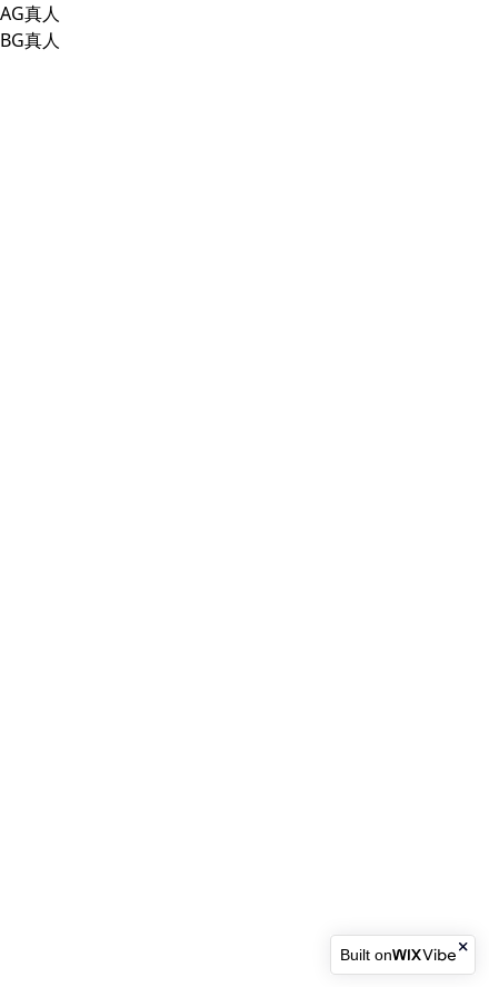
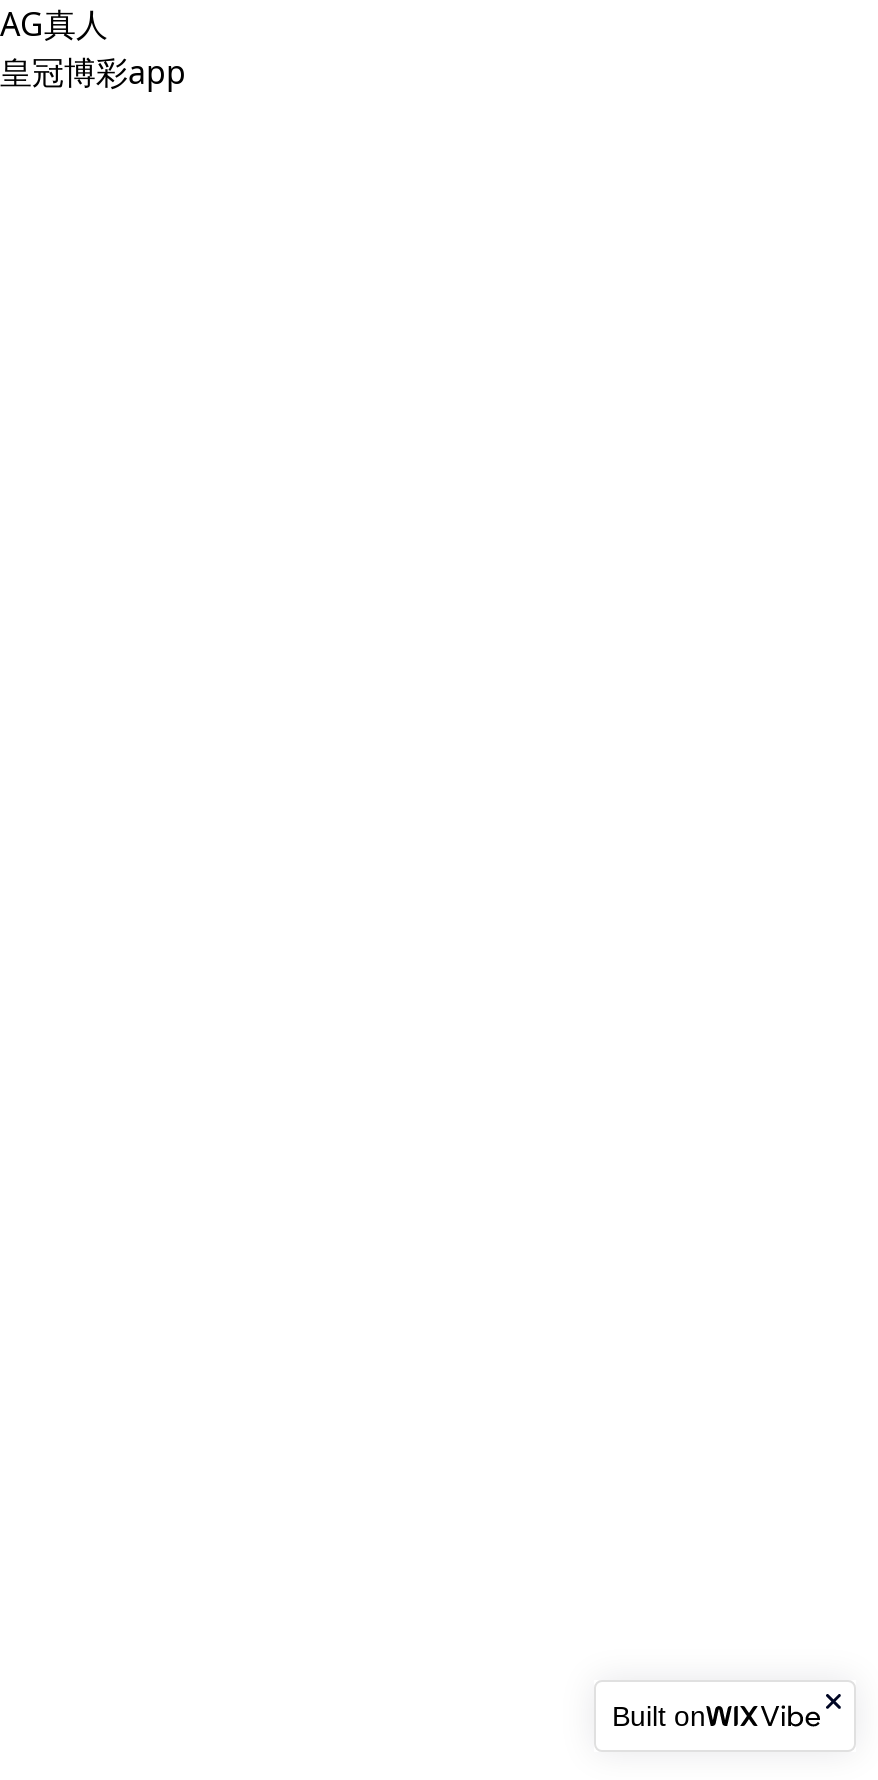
- BG真人
+ 皇冠博彩app
